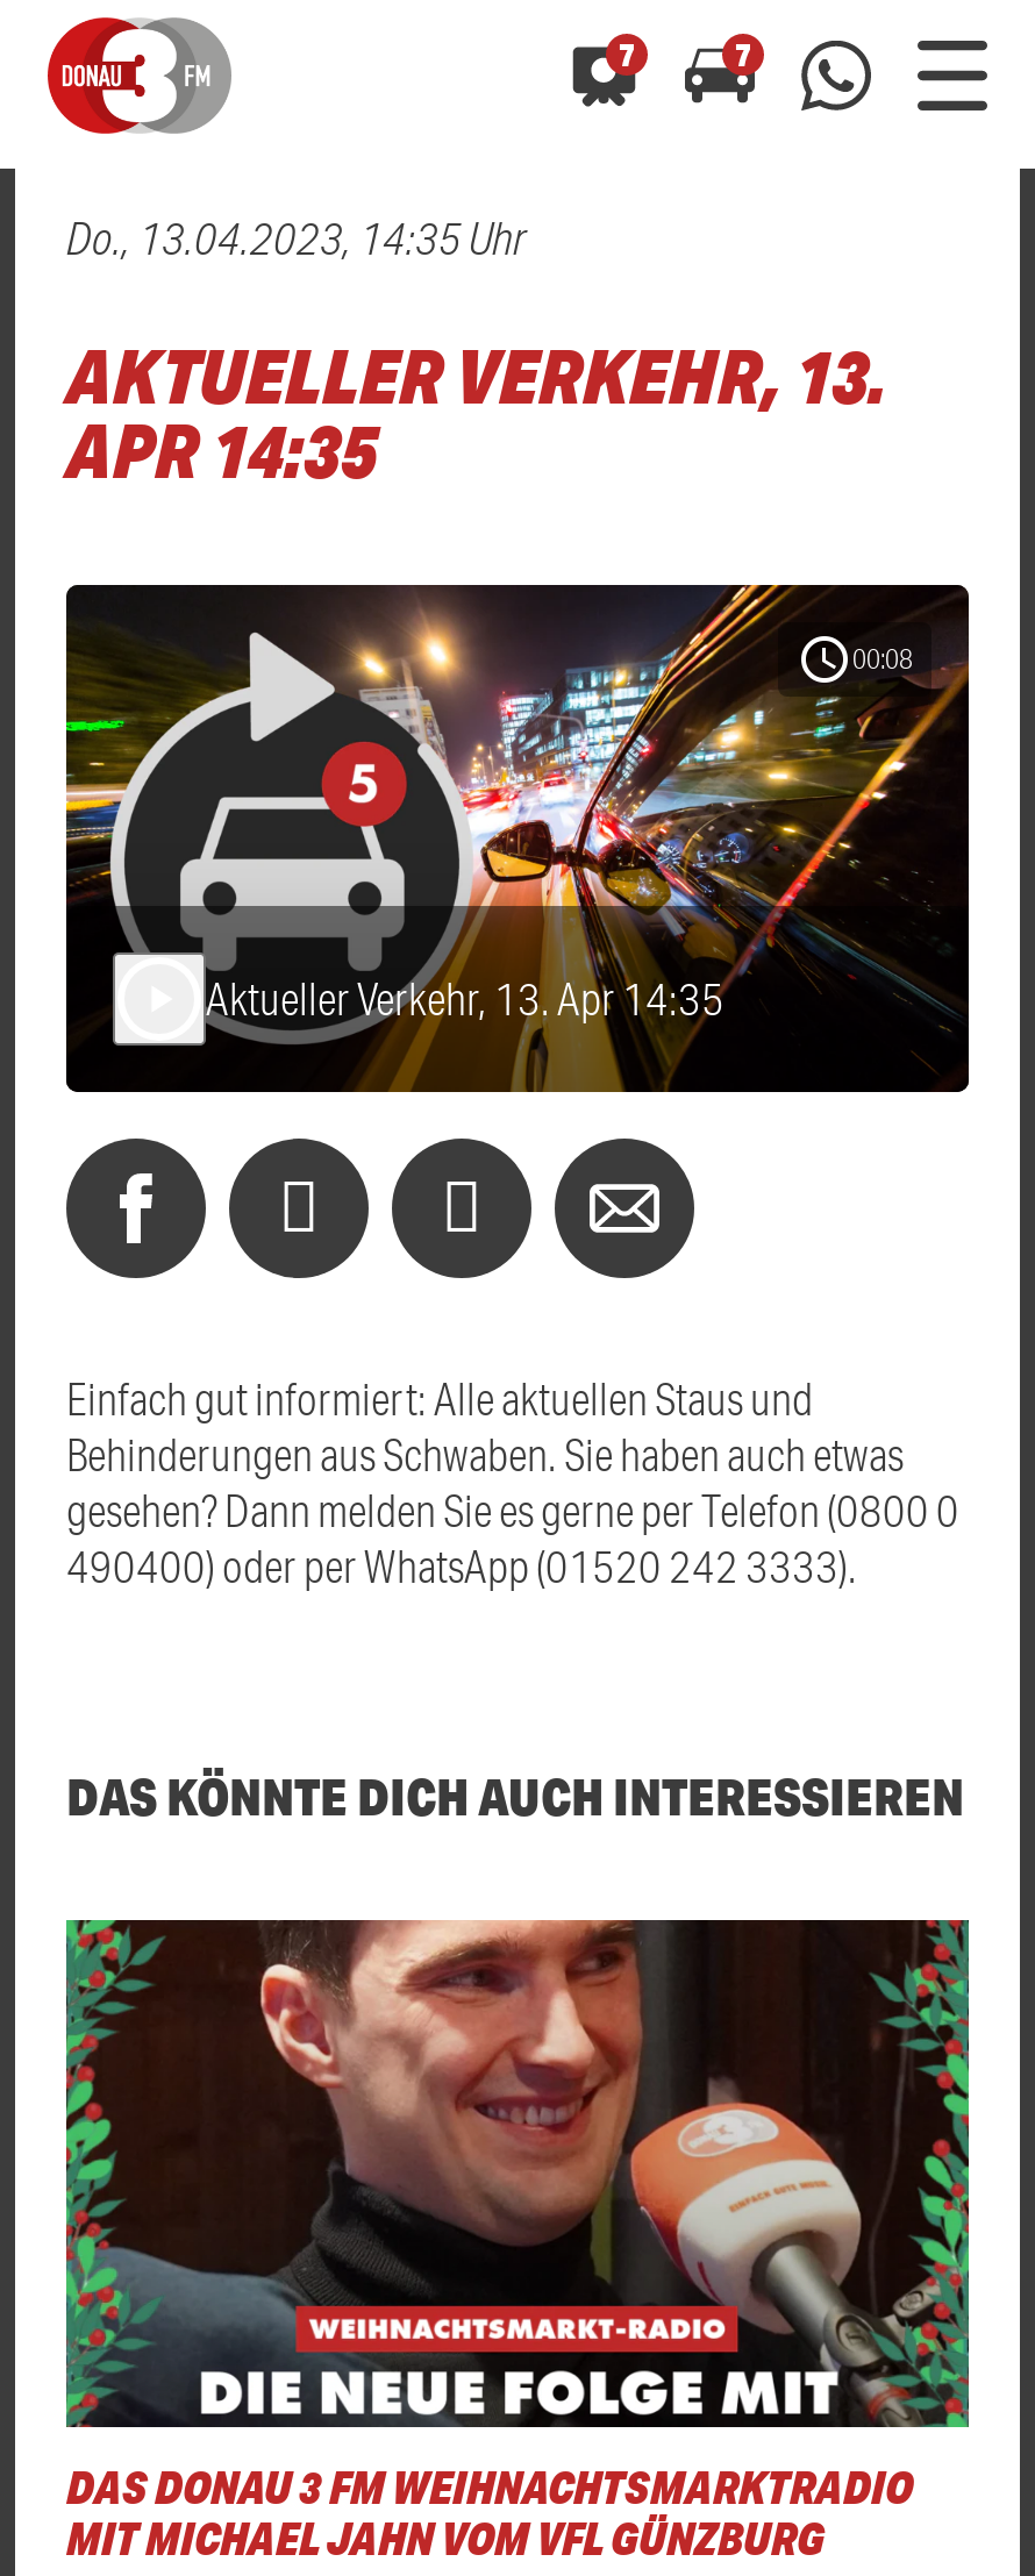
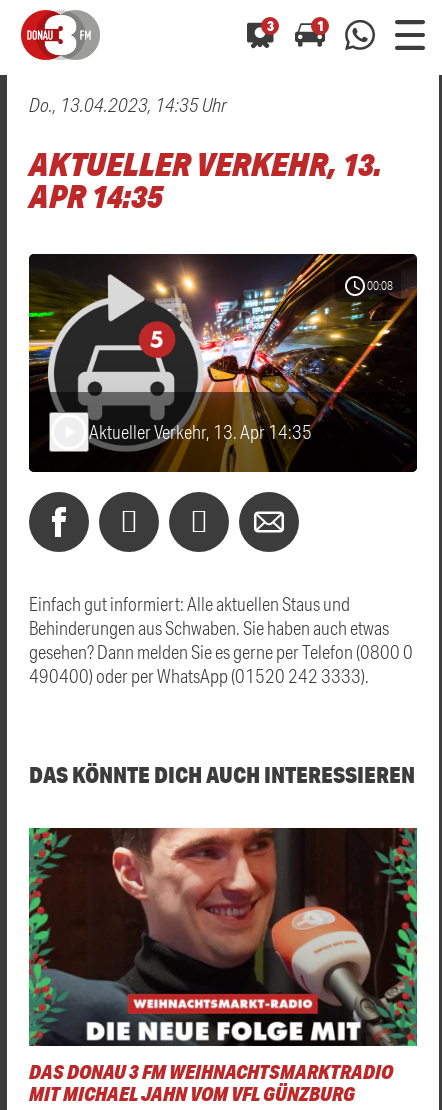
- 7
+ 3

- 7
+ 1
